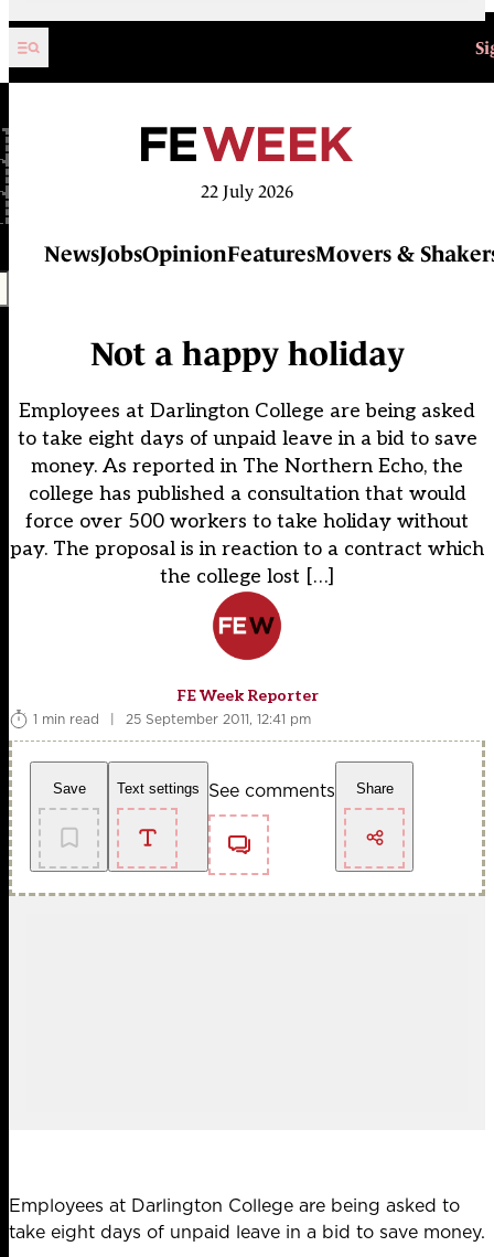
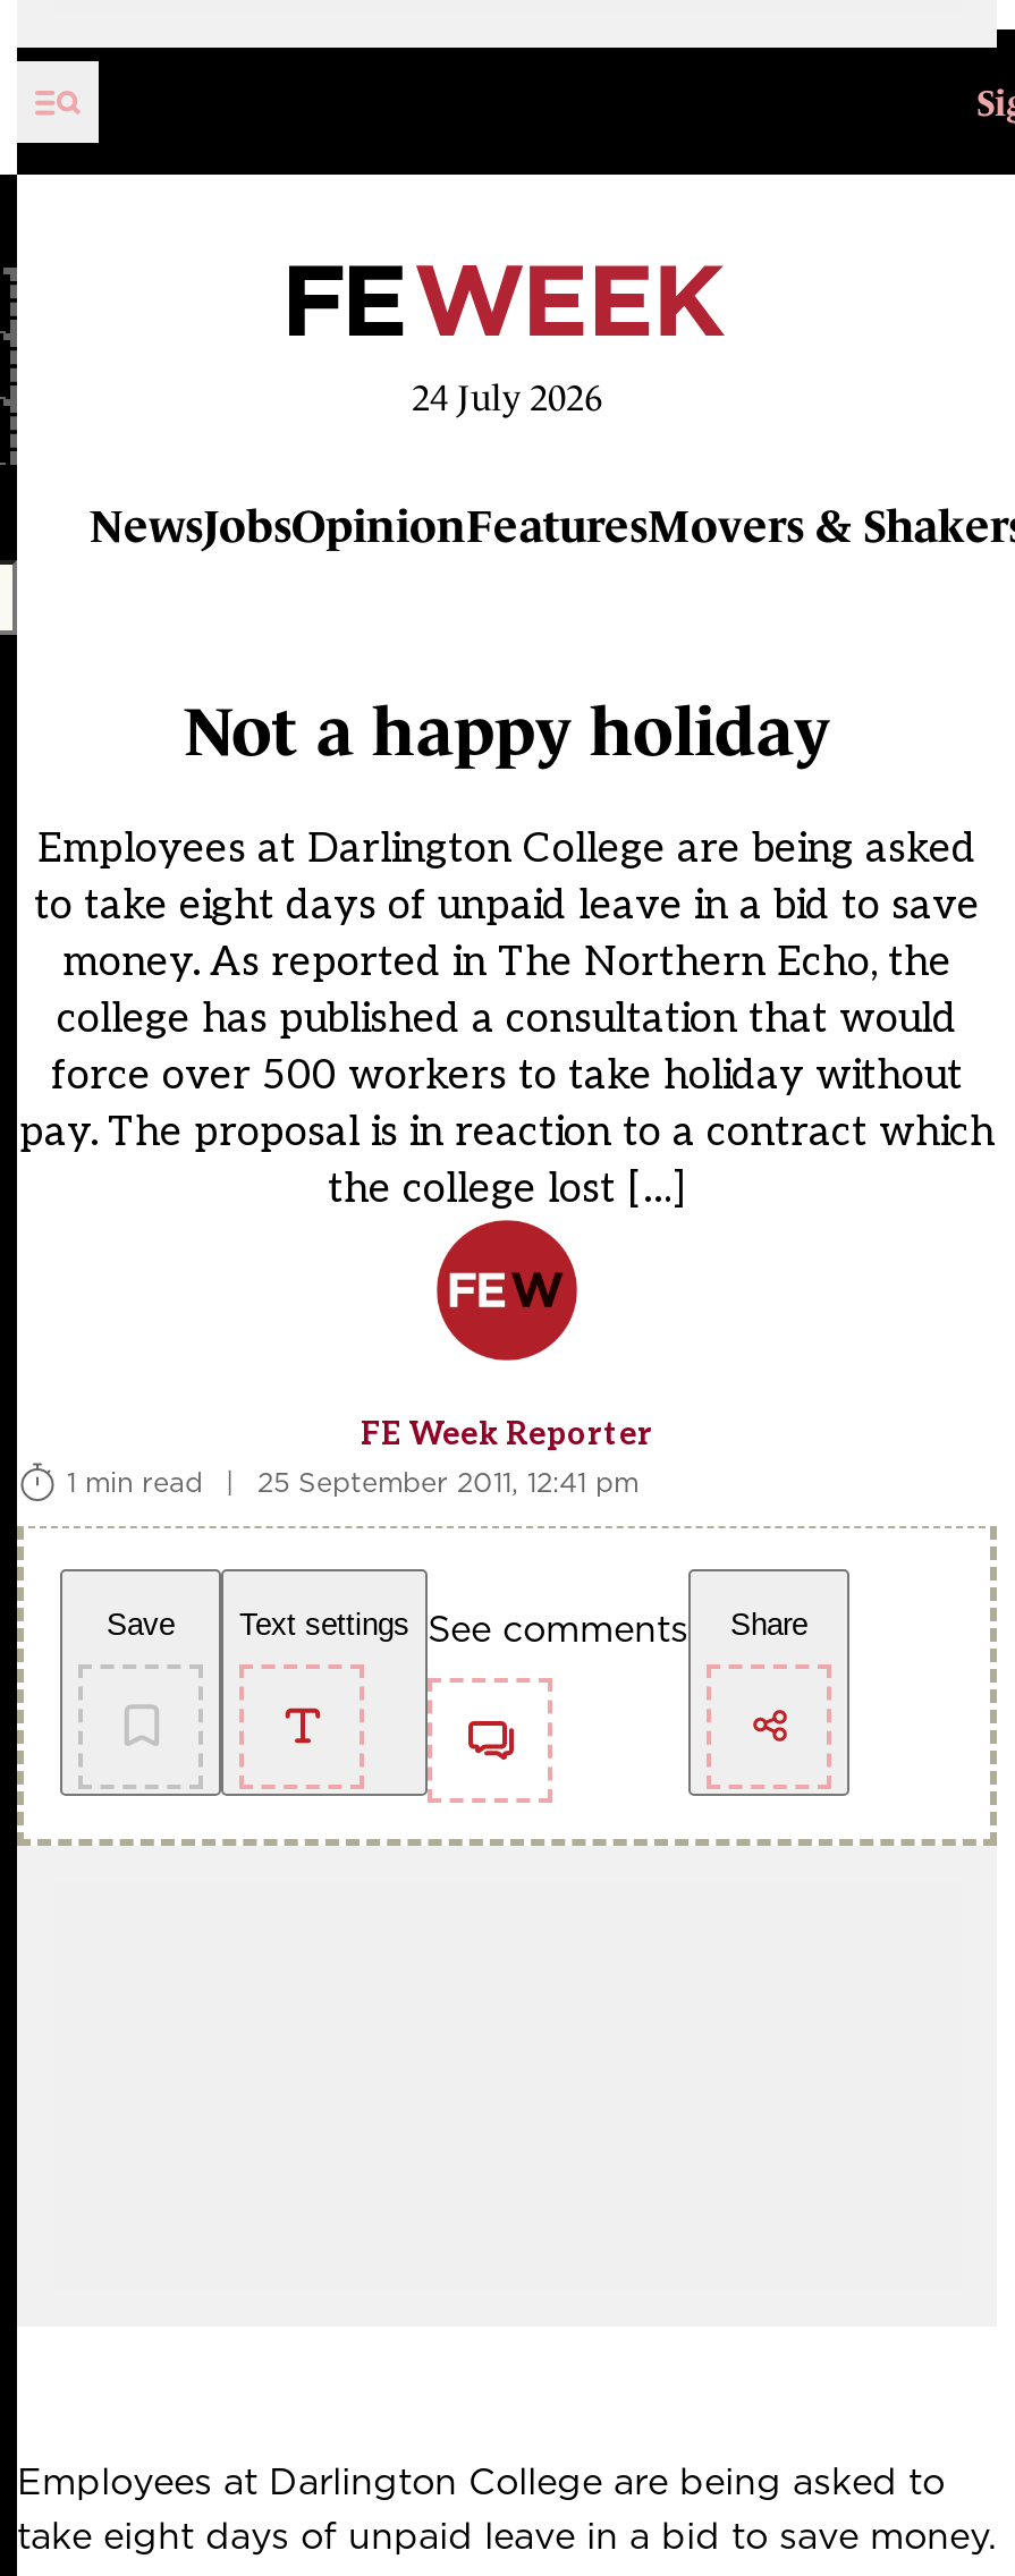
- 22 July 2026
+ 24 July 2026
